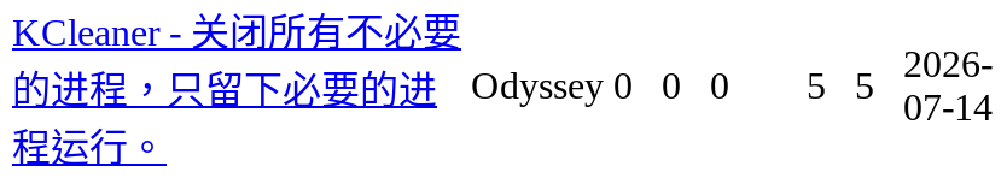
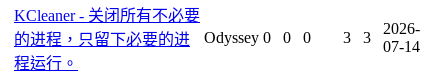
- 5
+ 3

- 5
+ 3
